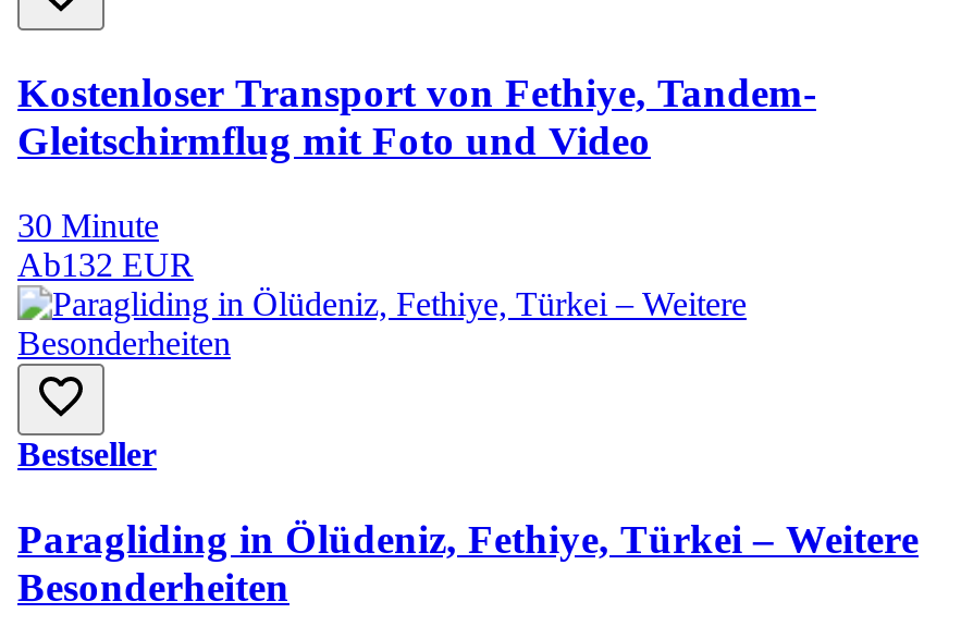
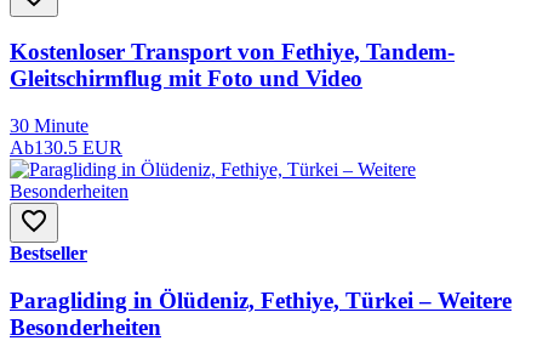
- Ab132 EUR
+ Ab130.5 EUR
